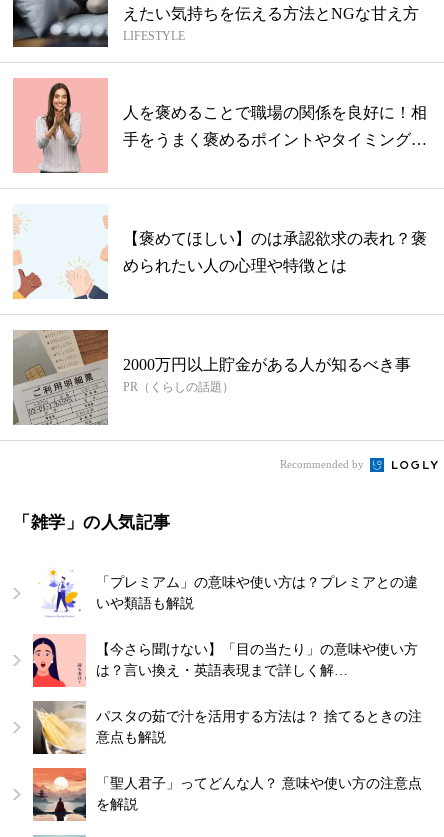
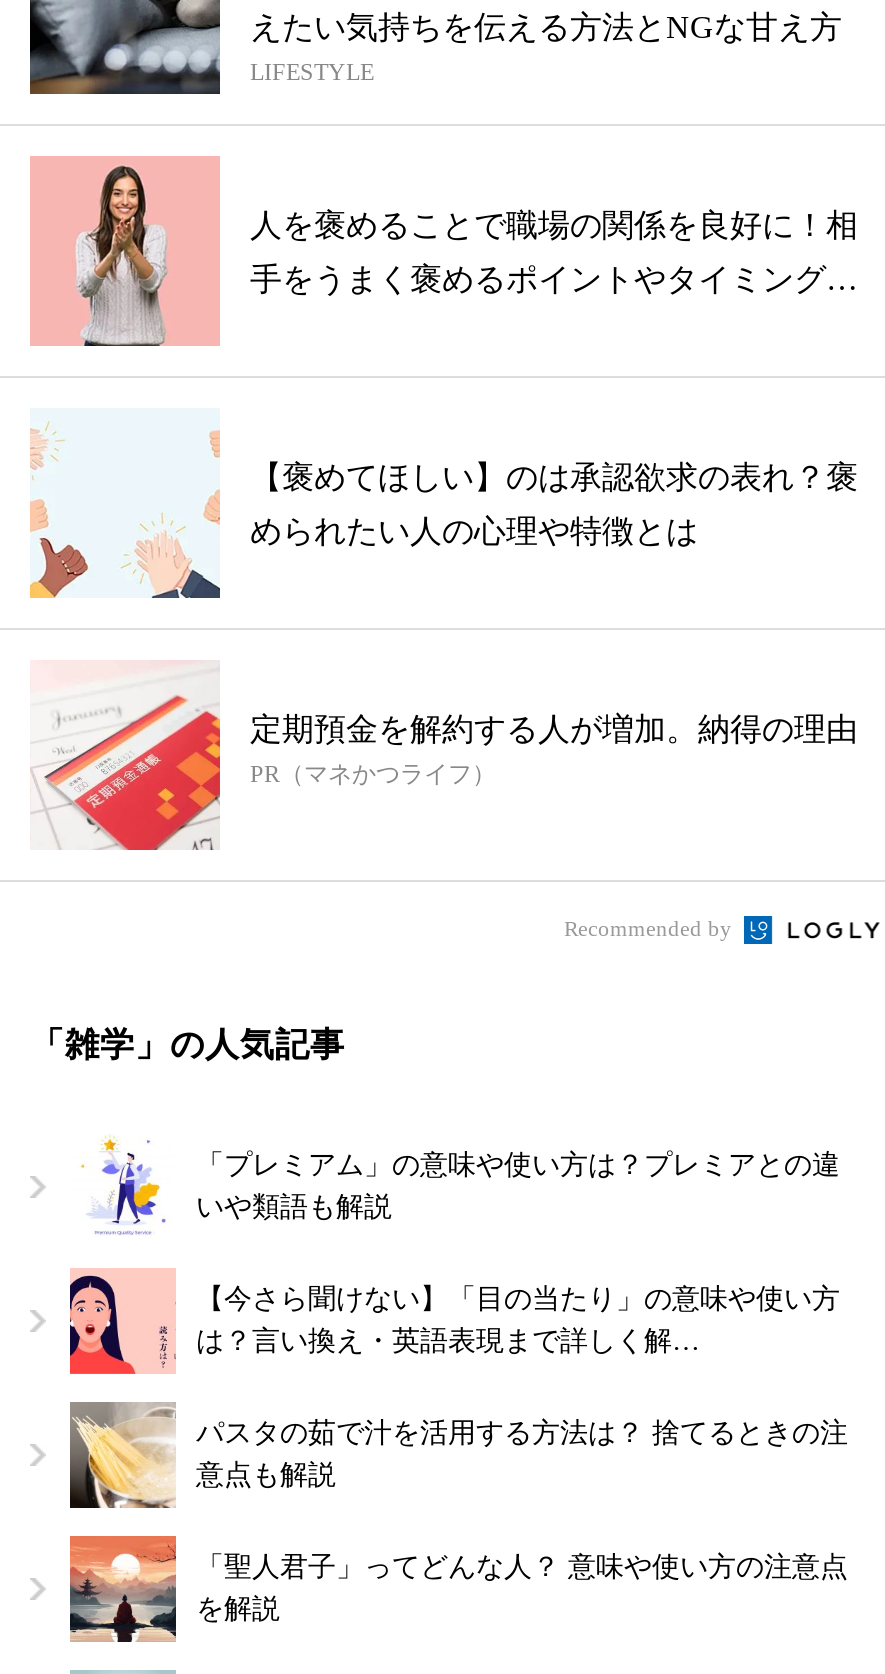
- [image]
- 2000万円以上貯金がある人が知るべき事
- PR（くらしの話題）
+ [image]
+ 定期預金を解約する人が増加。納得の理由
+ PR（マネかつライフ）
